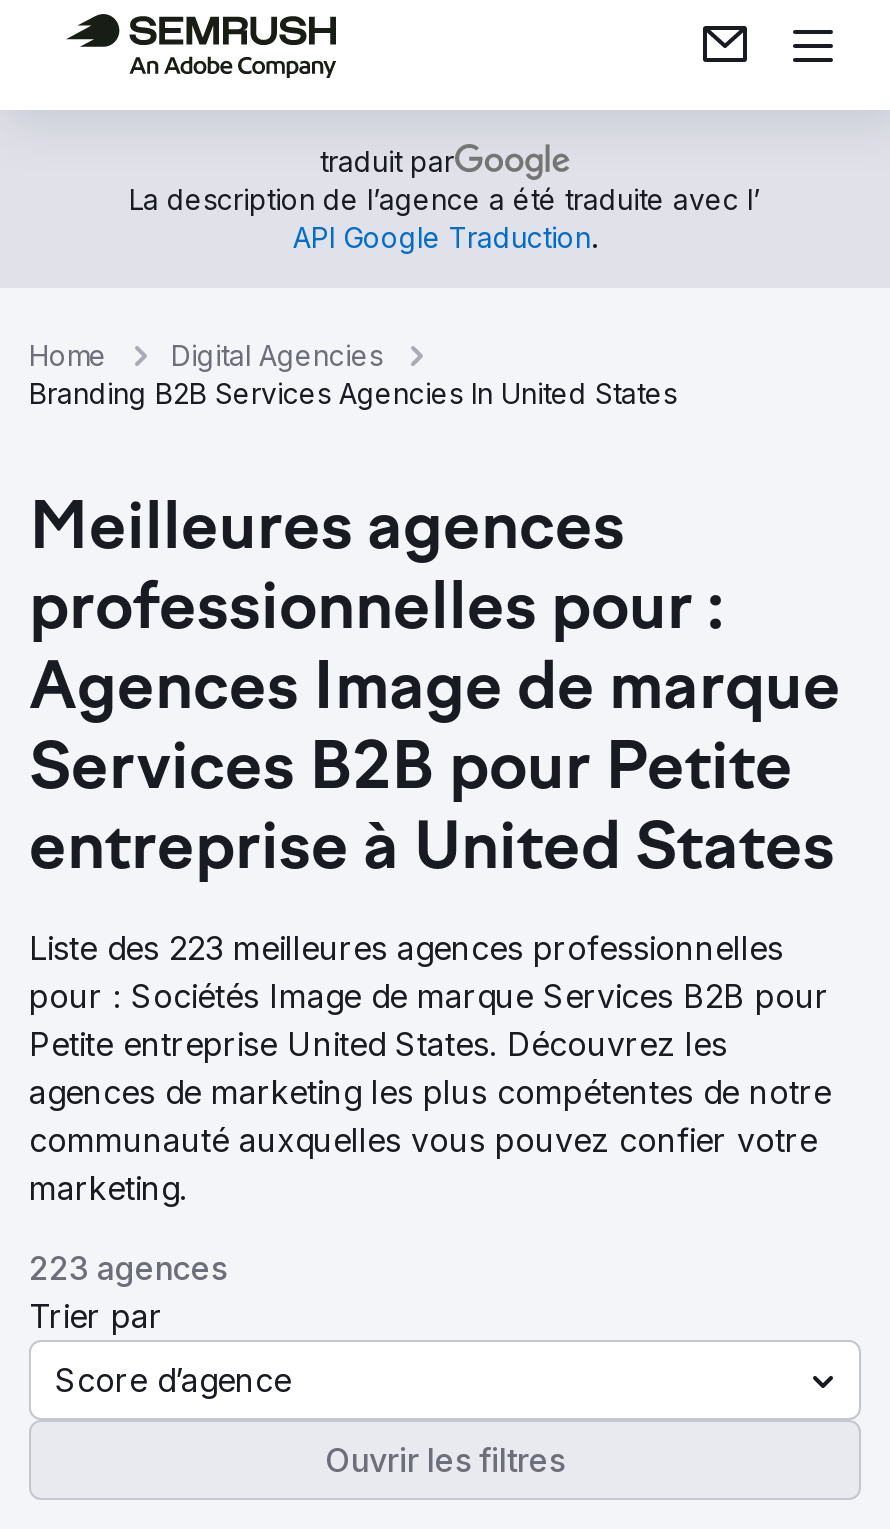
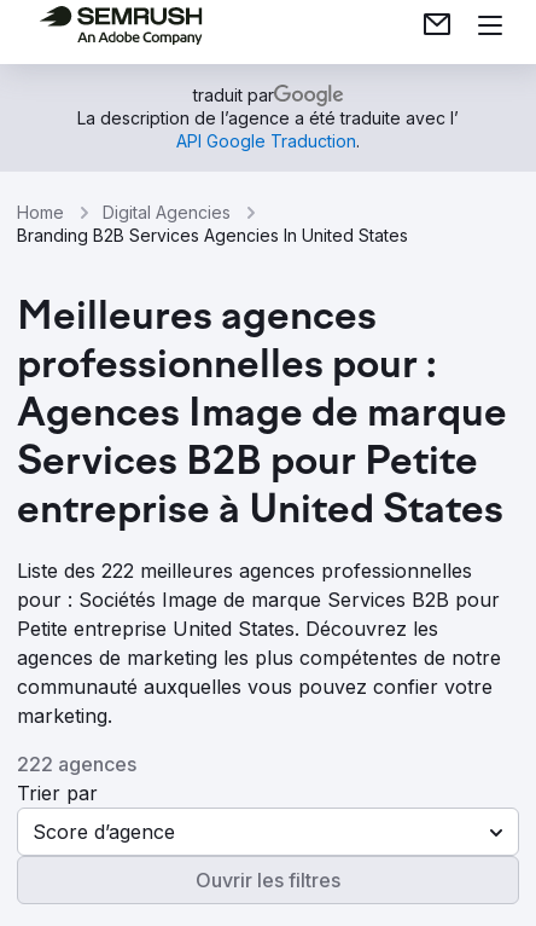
- Liste des 223 meilleures agences professionnelles
+ Liste des 222 meilleures agences professionnelles

- 223 agences
+ 222 agences
